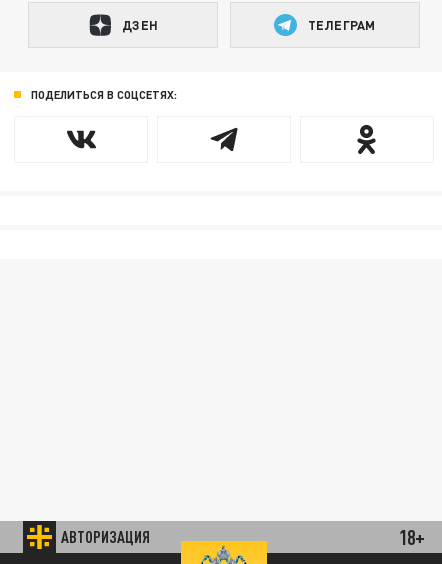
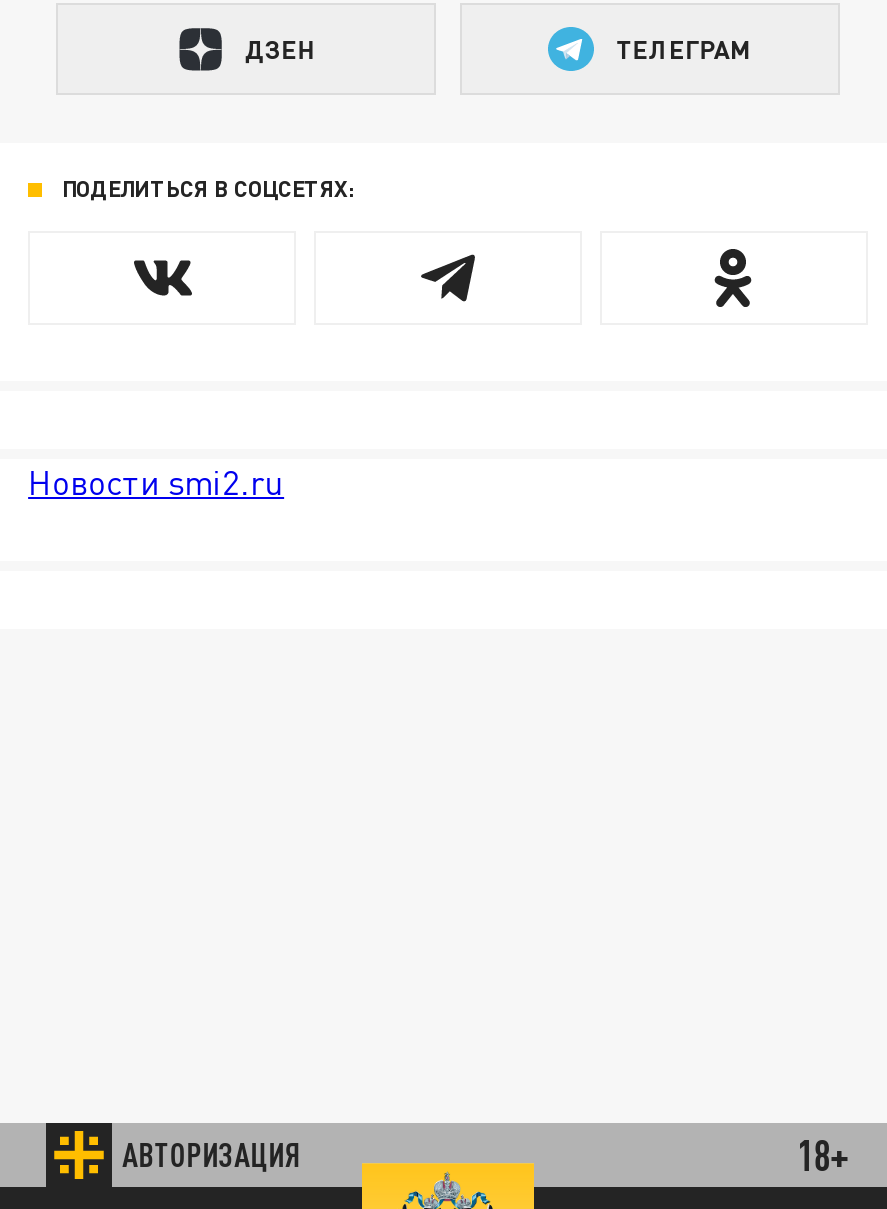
+ Новости smi2.ru
